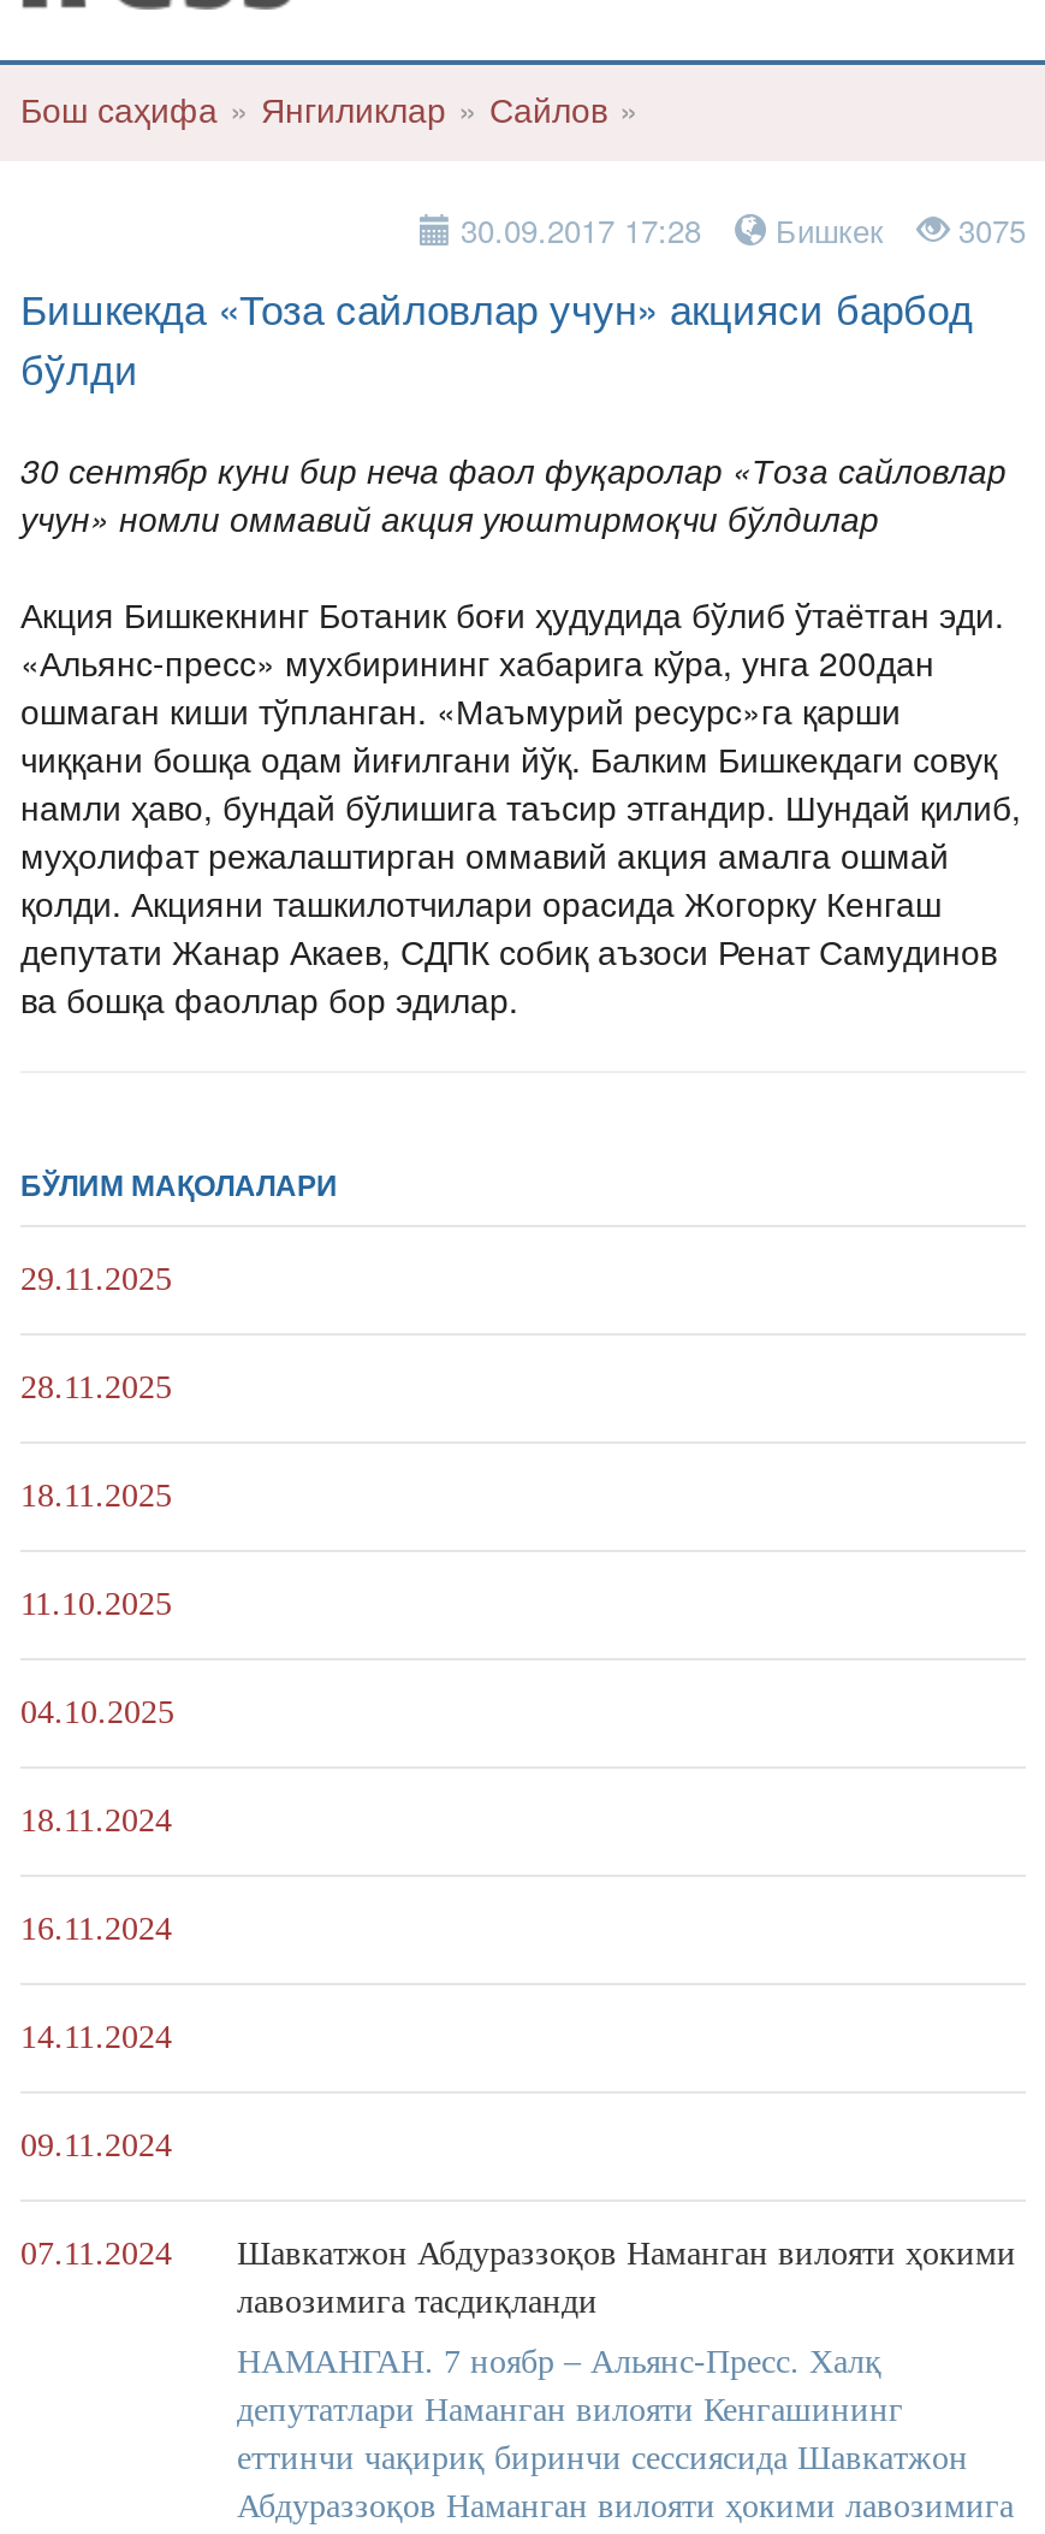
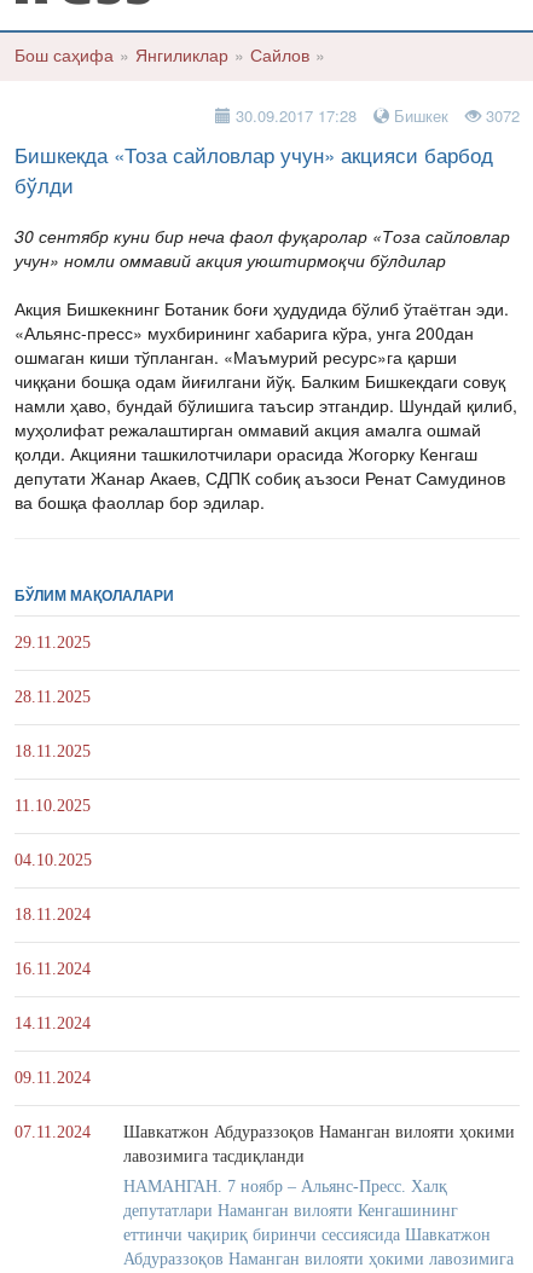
- 30.09.2017 17:28 Бишкек 3075
+ 30.09.2017 17:28 Бишкек 3072
